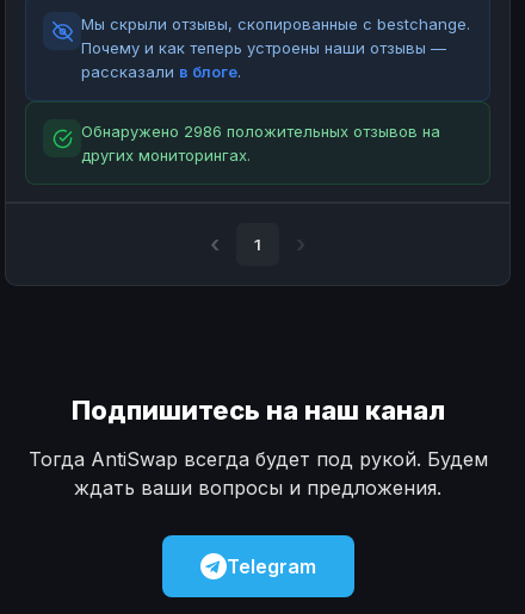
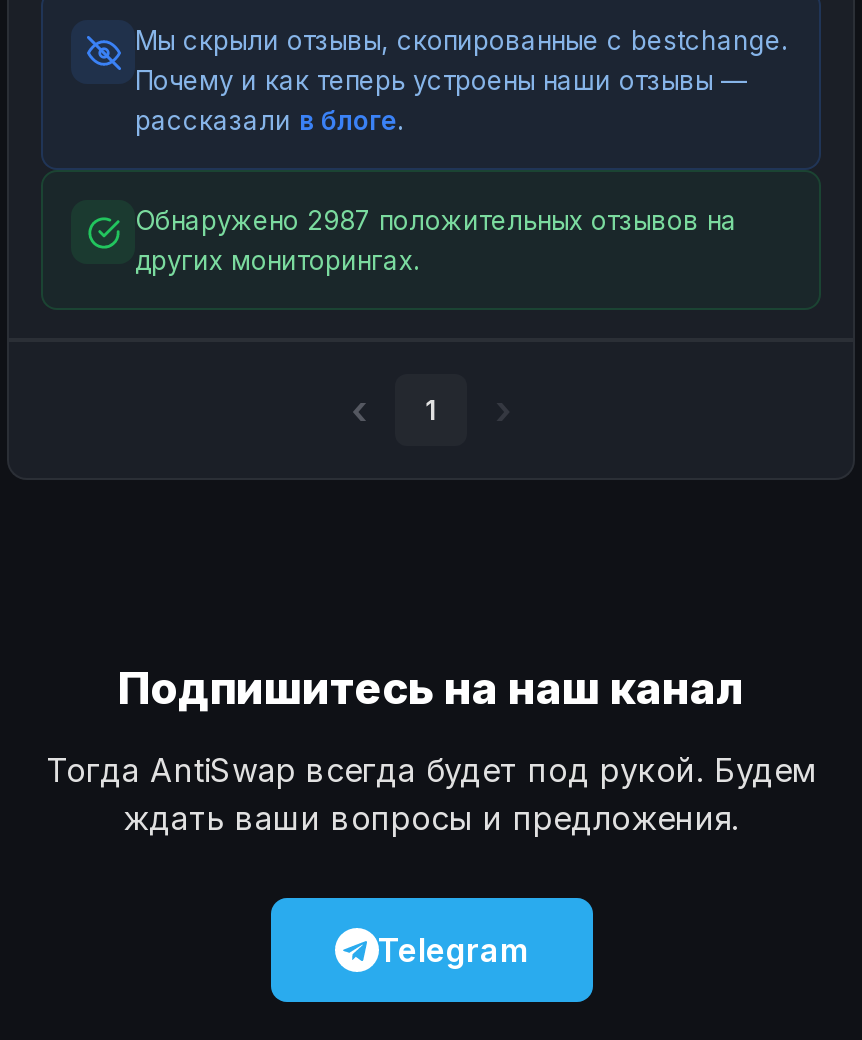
- Обнаружено 2986 положительных отзывов на
+ Обнаружено 2987 положительных отзывов на
